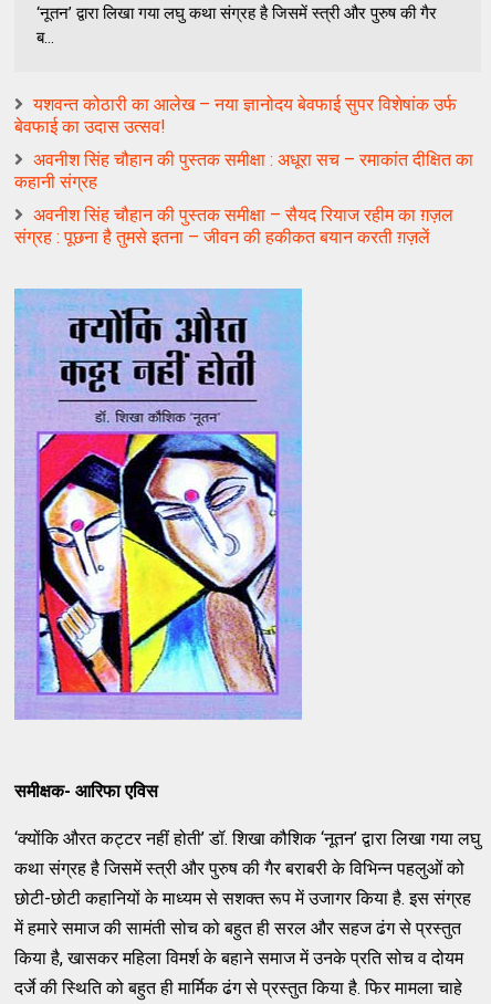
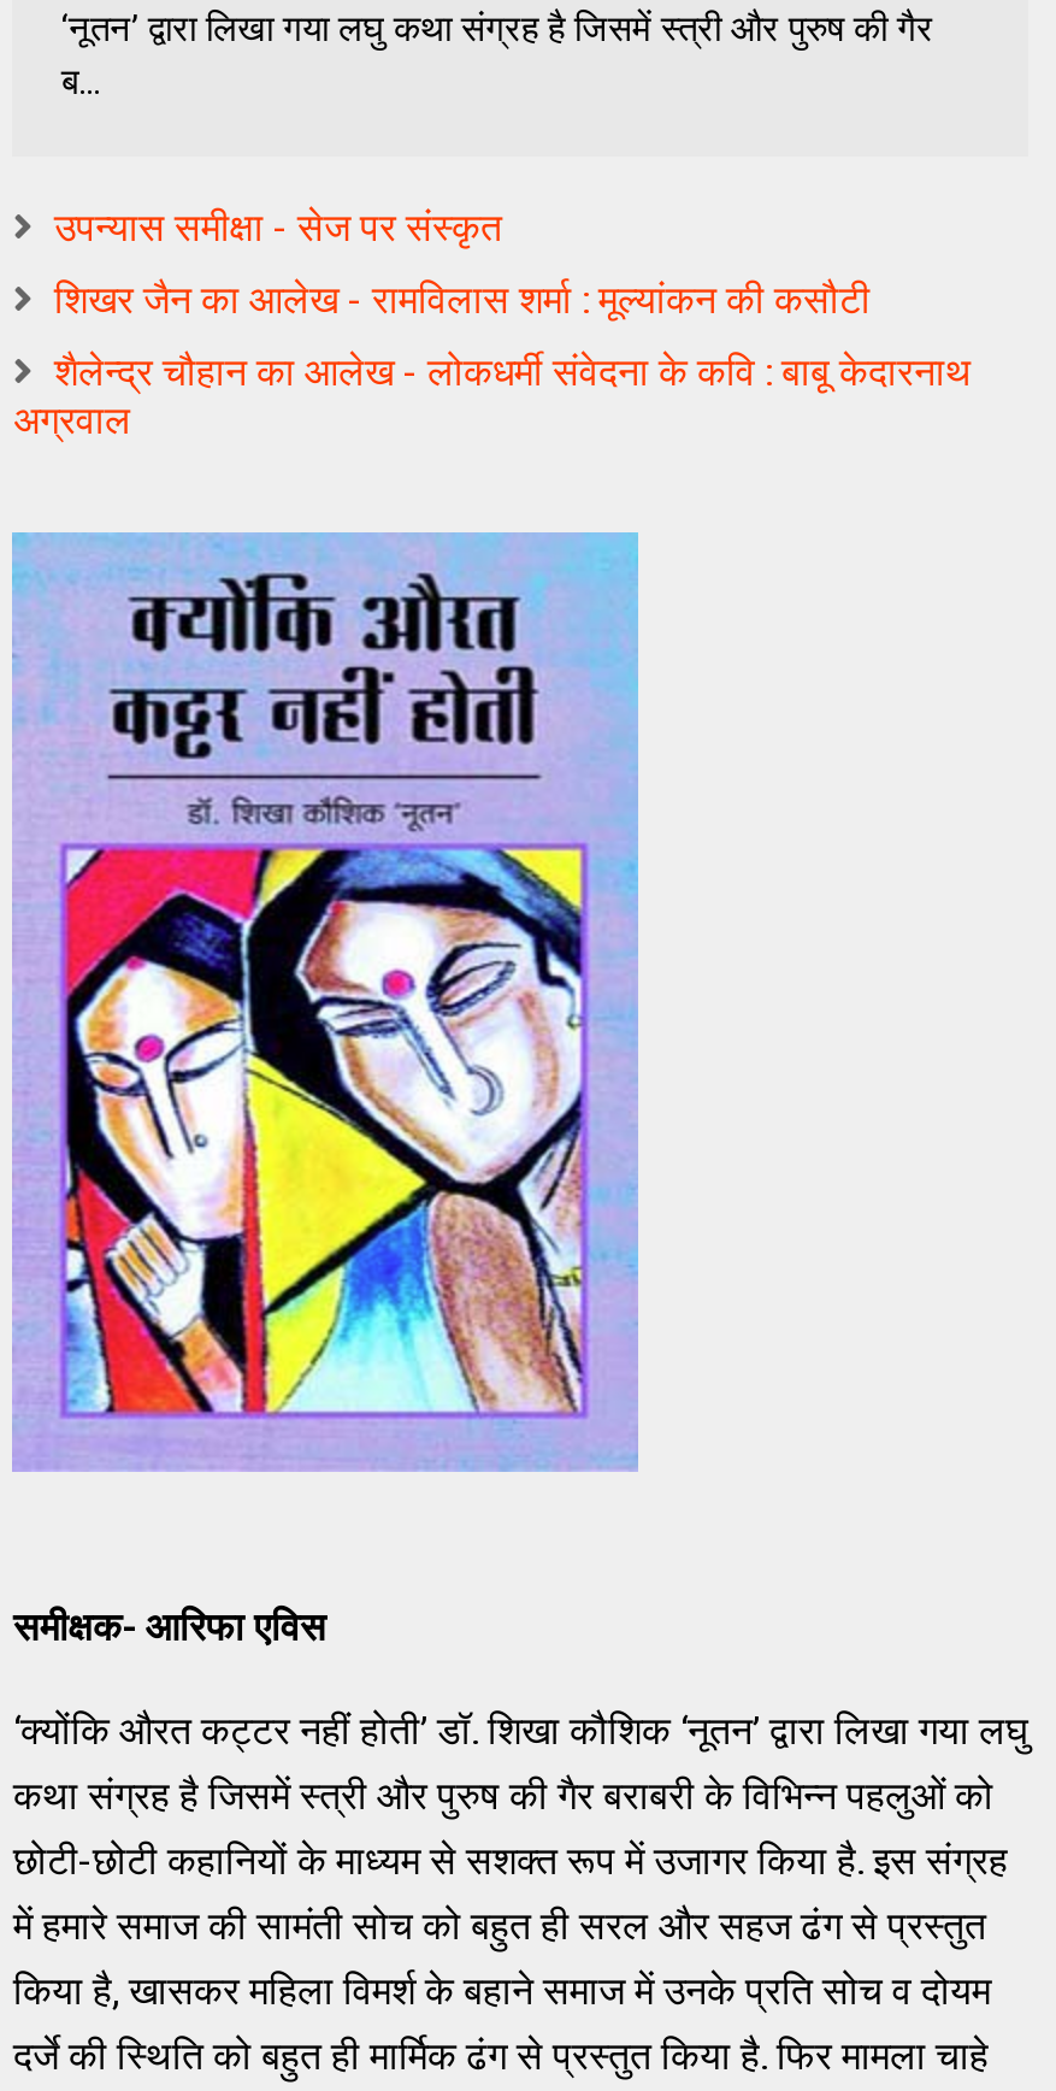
- यशवन्‍त कोठारी का आलेख – नया ज्ञानोदय बेवफाई सुपर विशेषांक उर्फ
- बेवफाई का उदास उत्सव!
+ उपन्यास समीक्षा - सेज पर संस्कृत

- अवनीश सिंह चौहान की पुस्तक समीक्षा : अधूरा सच – रमाकांत दीक्षित का
- कहानी संग्रह
+ शिखर जैन का आलेख - रामविलास शर्मा : मूल्यांकन की कसौटी

- अवनीश सिंह चौहान की पुस्तक समीक्षा – सैयद रियाज रहीम का ग़ज़ल
- संग्रह : पूछना है तुमसे इतना – जीवन की हकीकत बयान करती ग़ज़लें
+ शैलेन्द्र चौहान का आलेख - लोकधर्मी संवेदना के कवि : बाबू केदारनाथ
+ अग्रवाल
